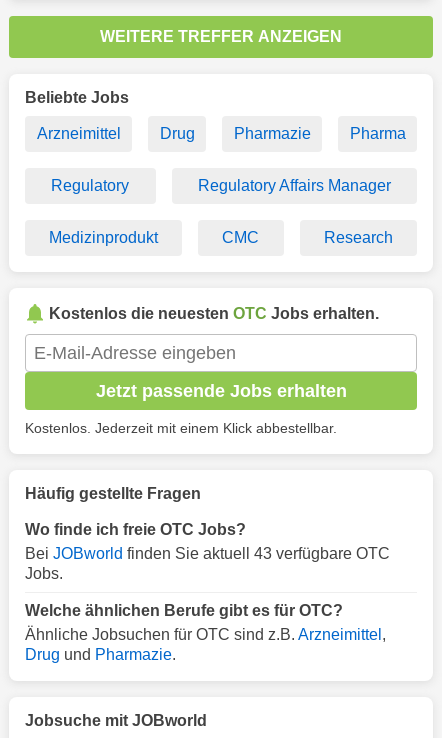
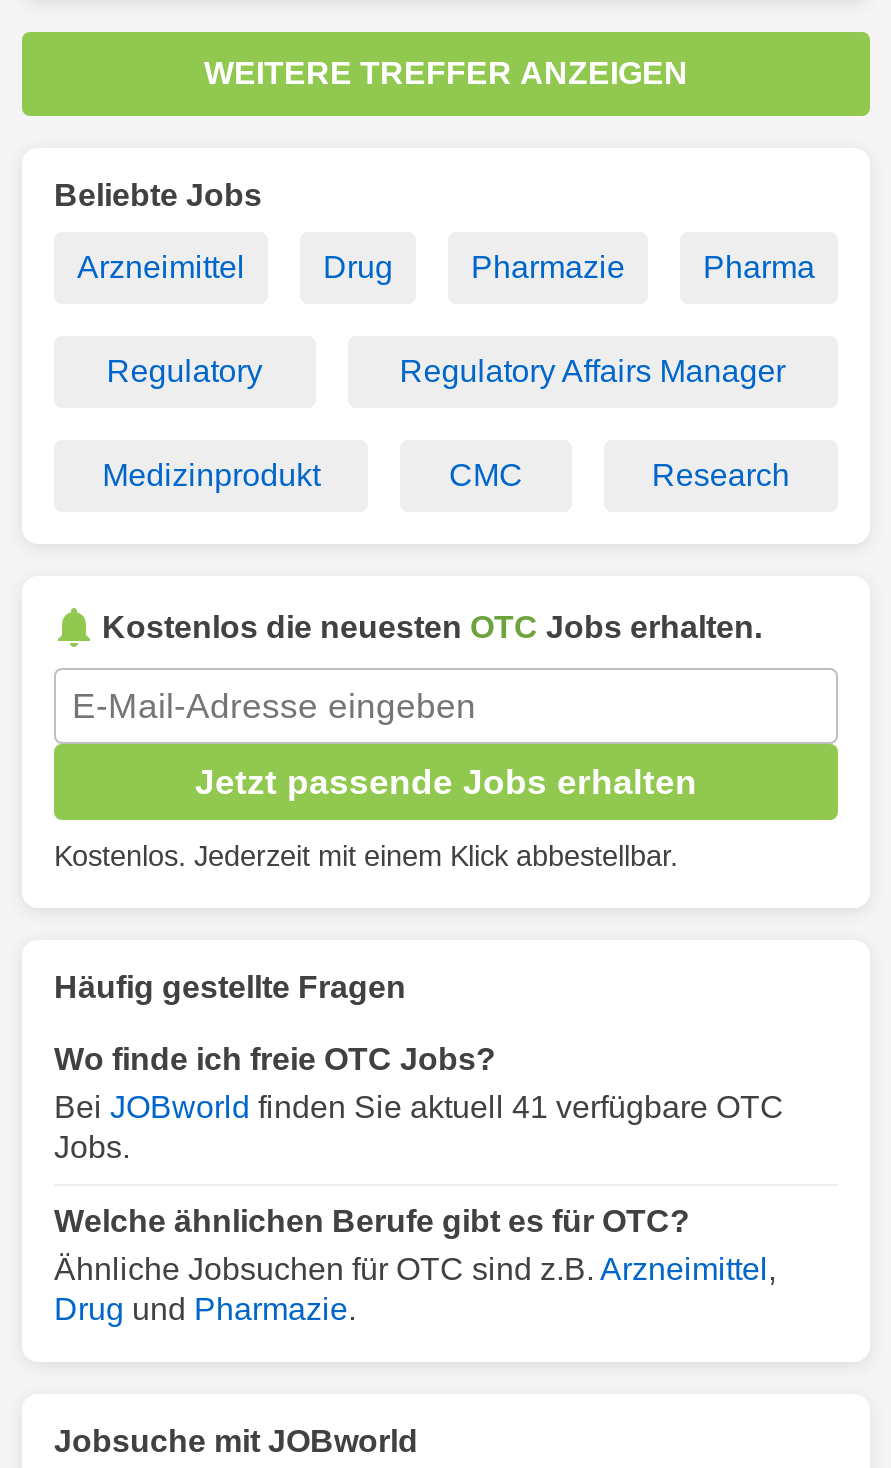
- Bei JOBworld finden Sie aktuell 43 verfügbare OTC
+ Bei JOBworld finden Sie aktuell 41 verfügbare OTC
